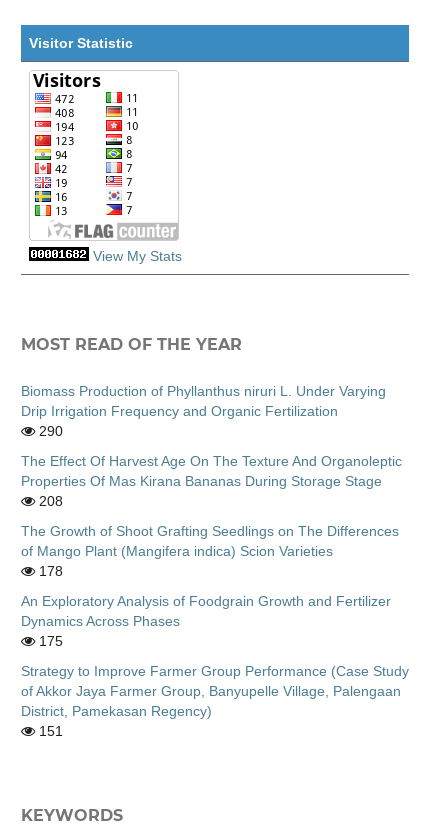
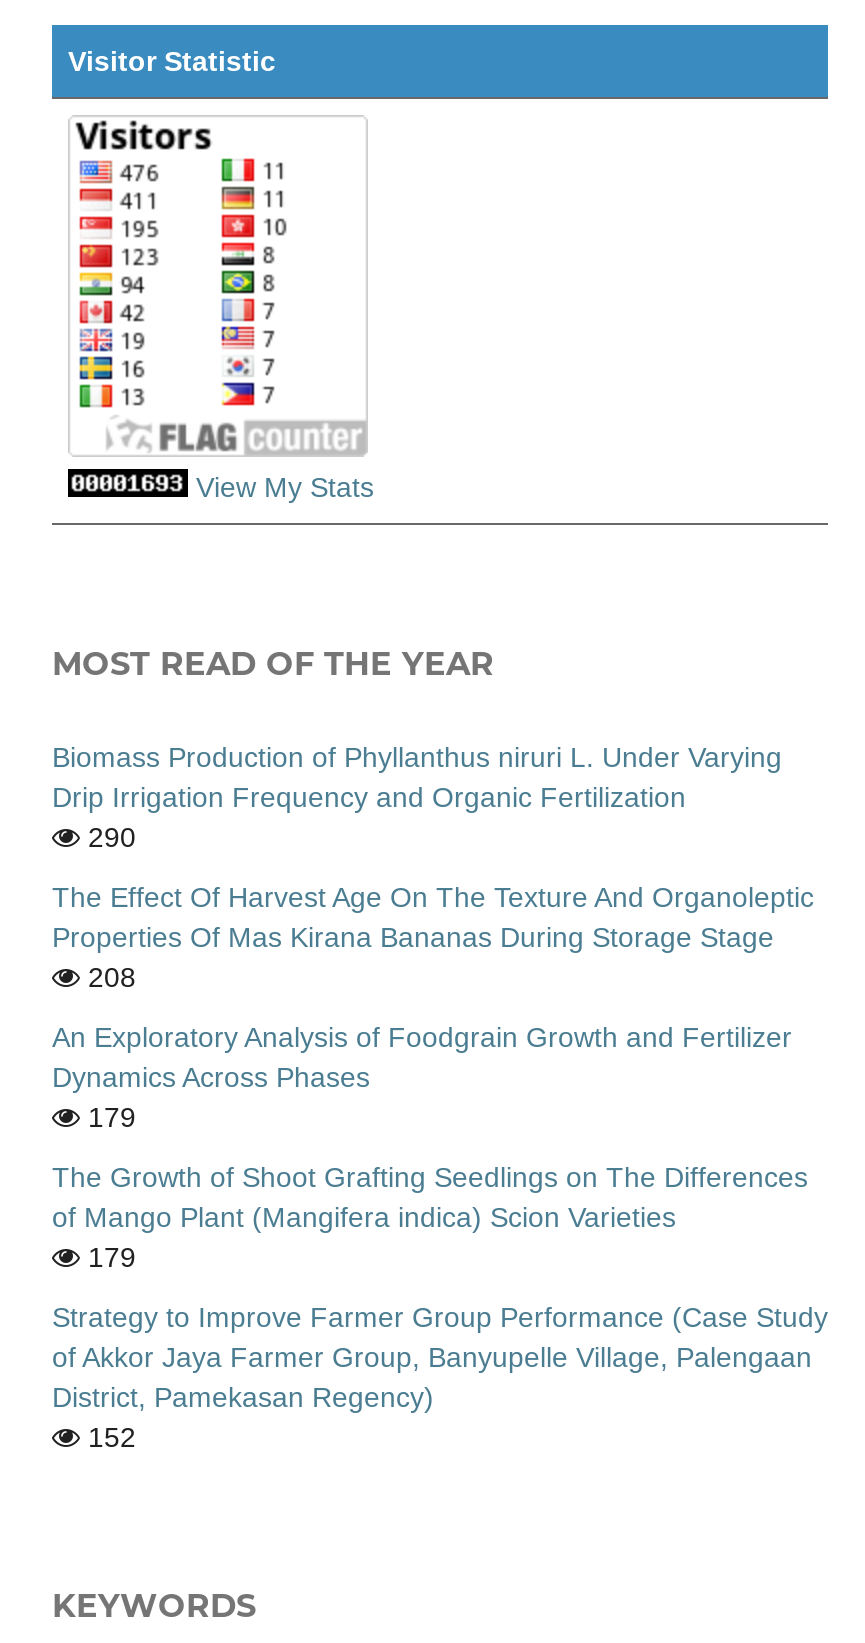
+ 179

moved down: The Growth of Shoot Grafting Seedlings on The Differences | of Mango Plant (Mangifera indica) Scion Varieties

- 178
- 175
+ 179

moved up: An Exploratory Analysis of Foodgrain Growth and Fertilizer | Dynamics Across Phases

- 151
+ 152
